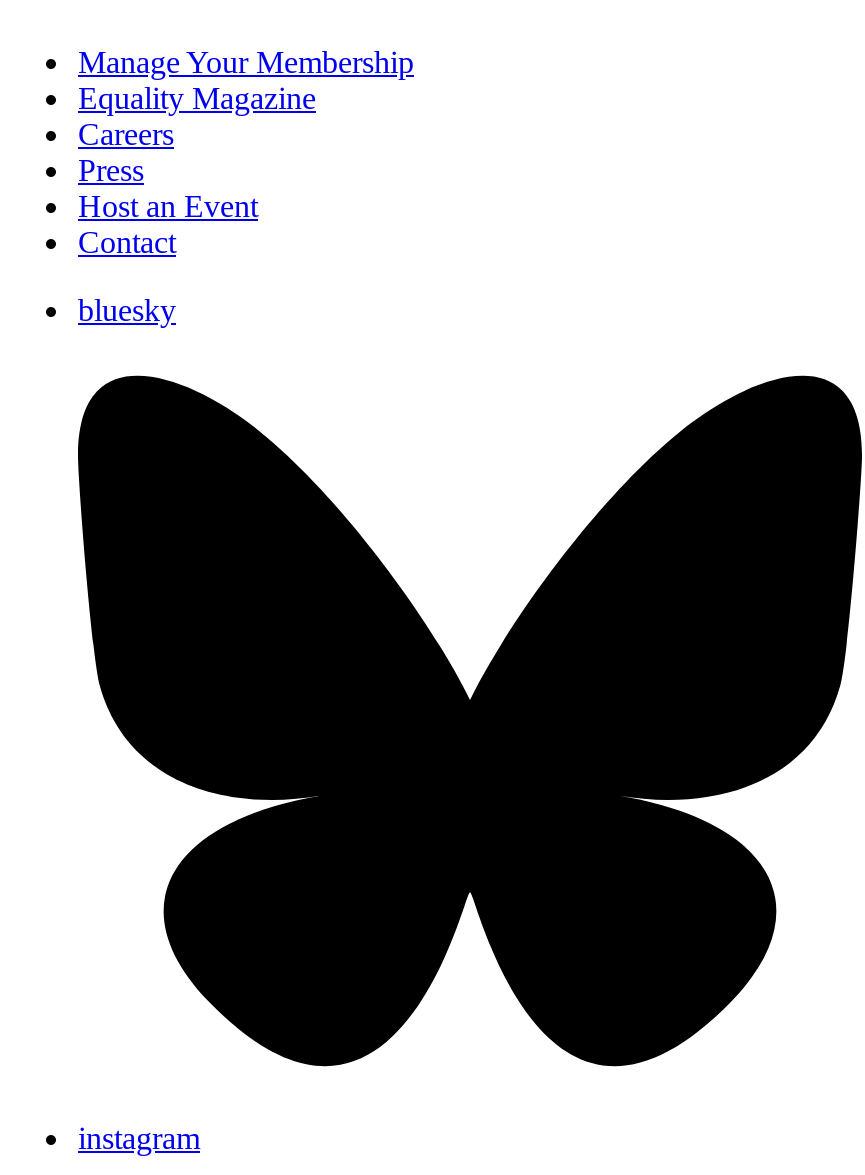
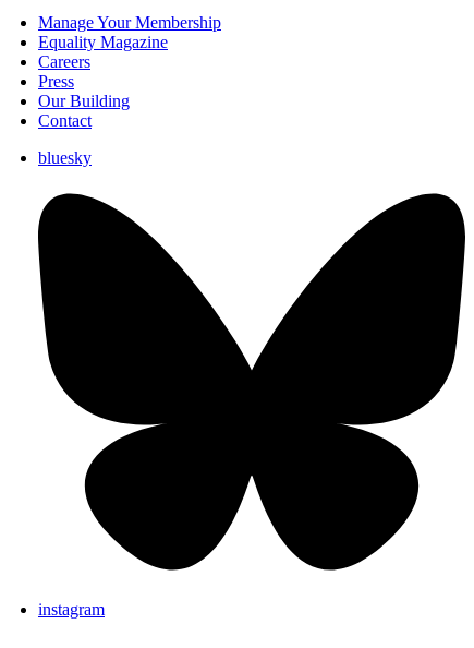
- Host an Event
+ Our Building
